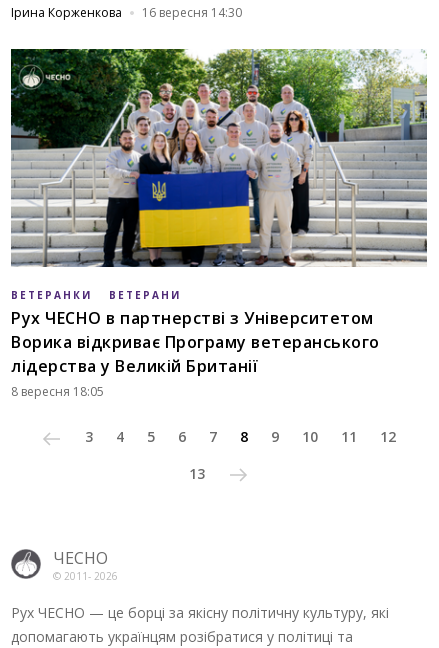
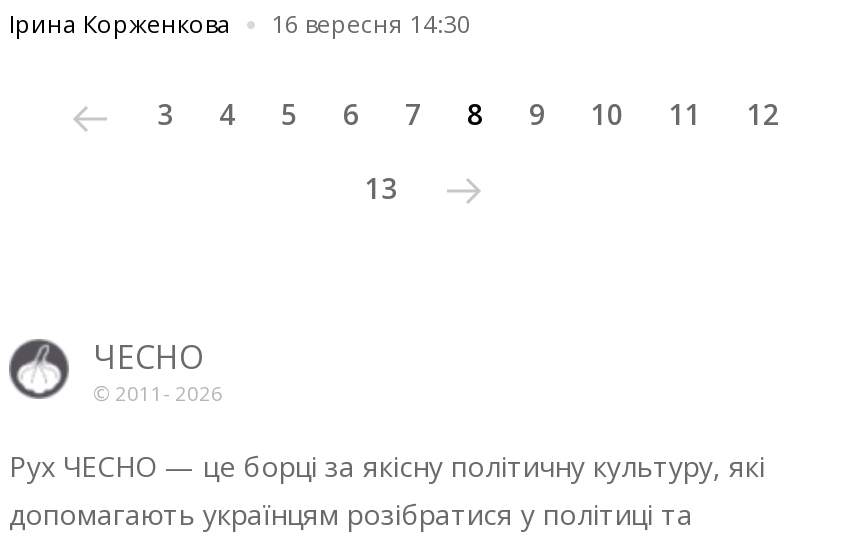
- [image]
- ВЕТЕРАНКИ
- ВЕТЕРАНИ
- Рух ЧЕСНО в партнерстві з Університетом
- Ворика відкриває Програму ветеранського
- лідерства у Великій Британії
- 8 вересня 18:05
